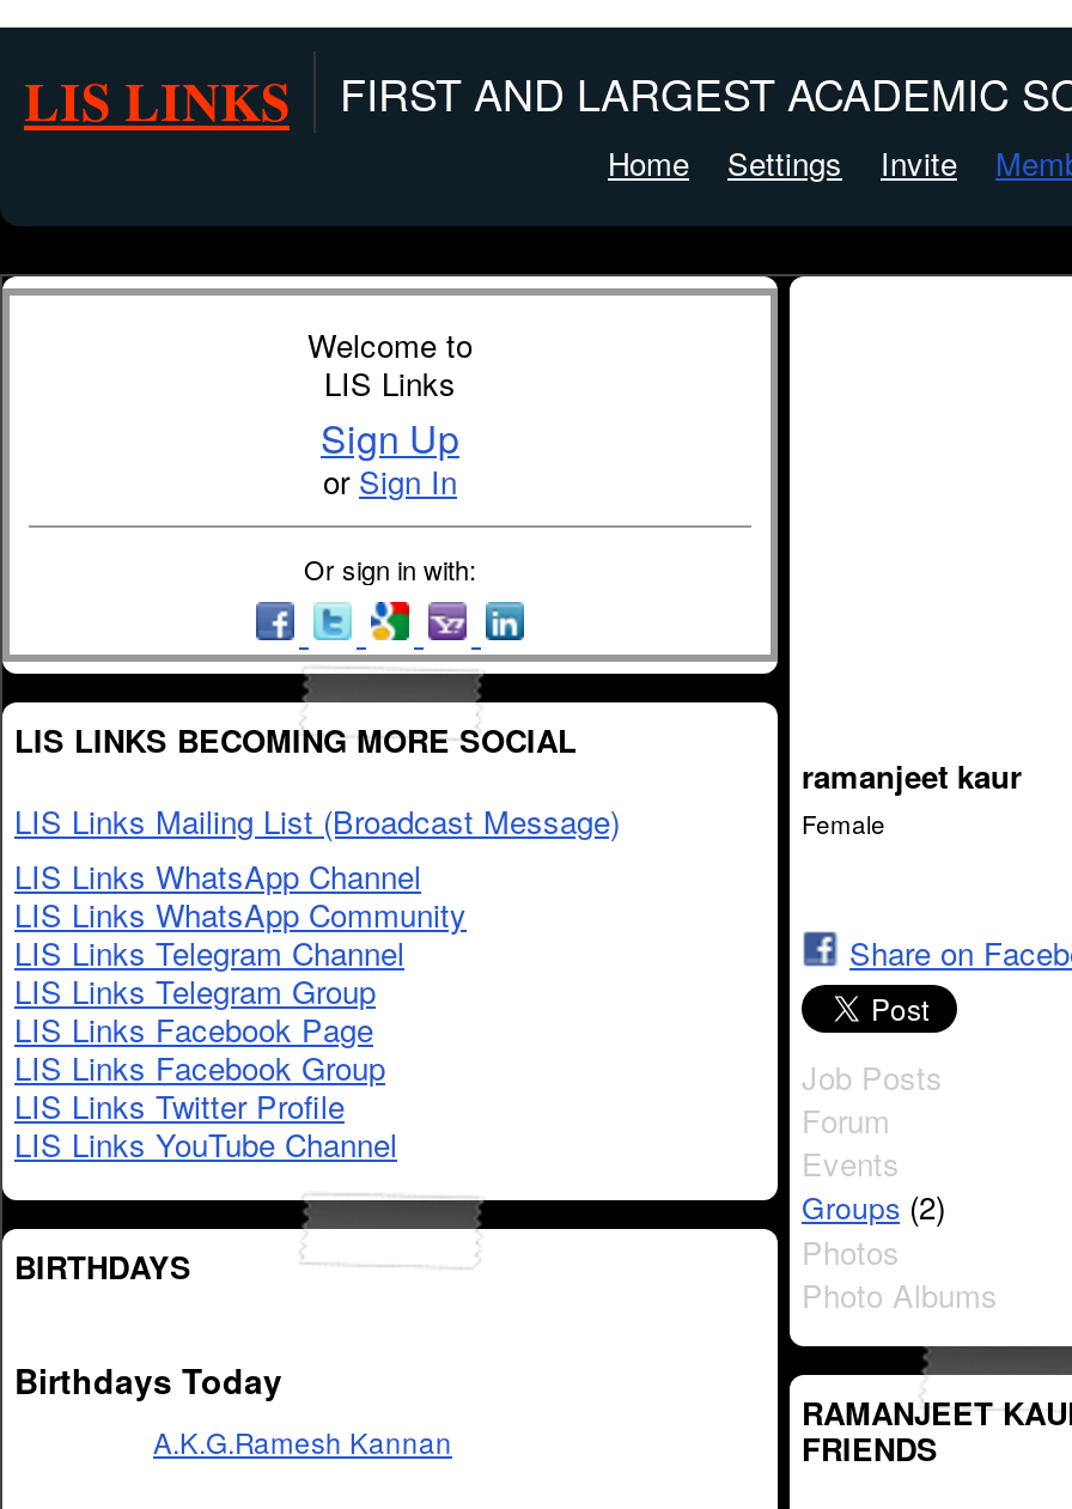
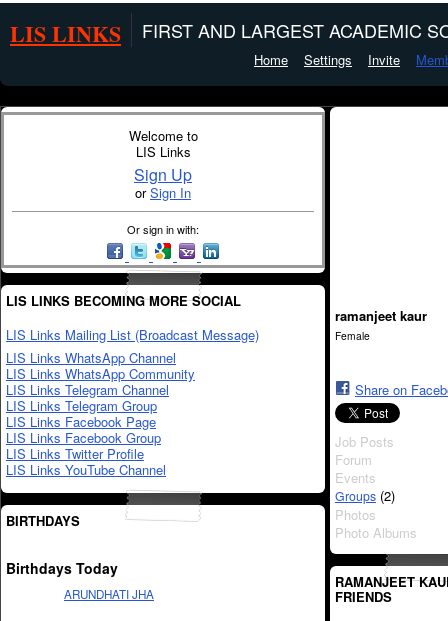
- A.K.G.Ramesh Kannan
+ ARUNDHATI JHA
